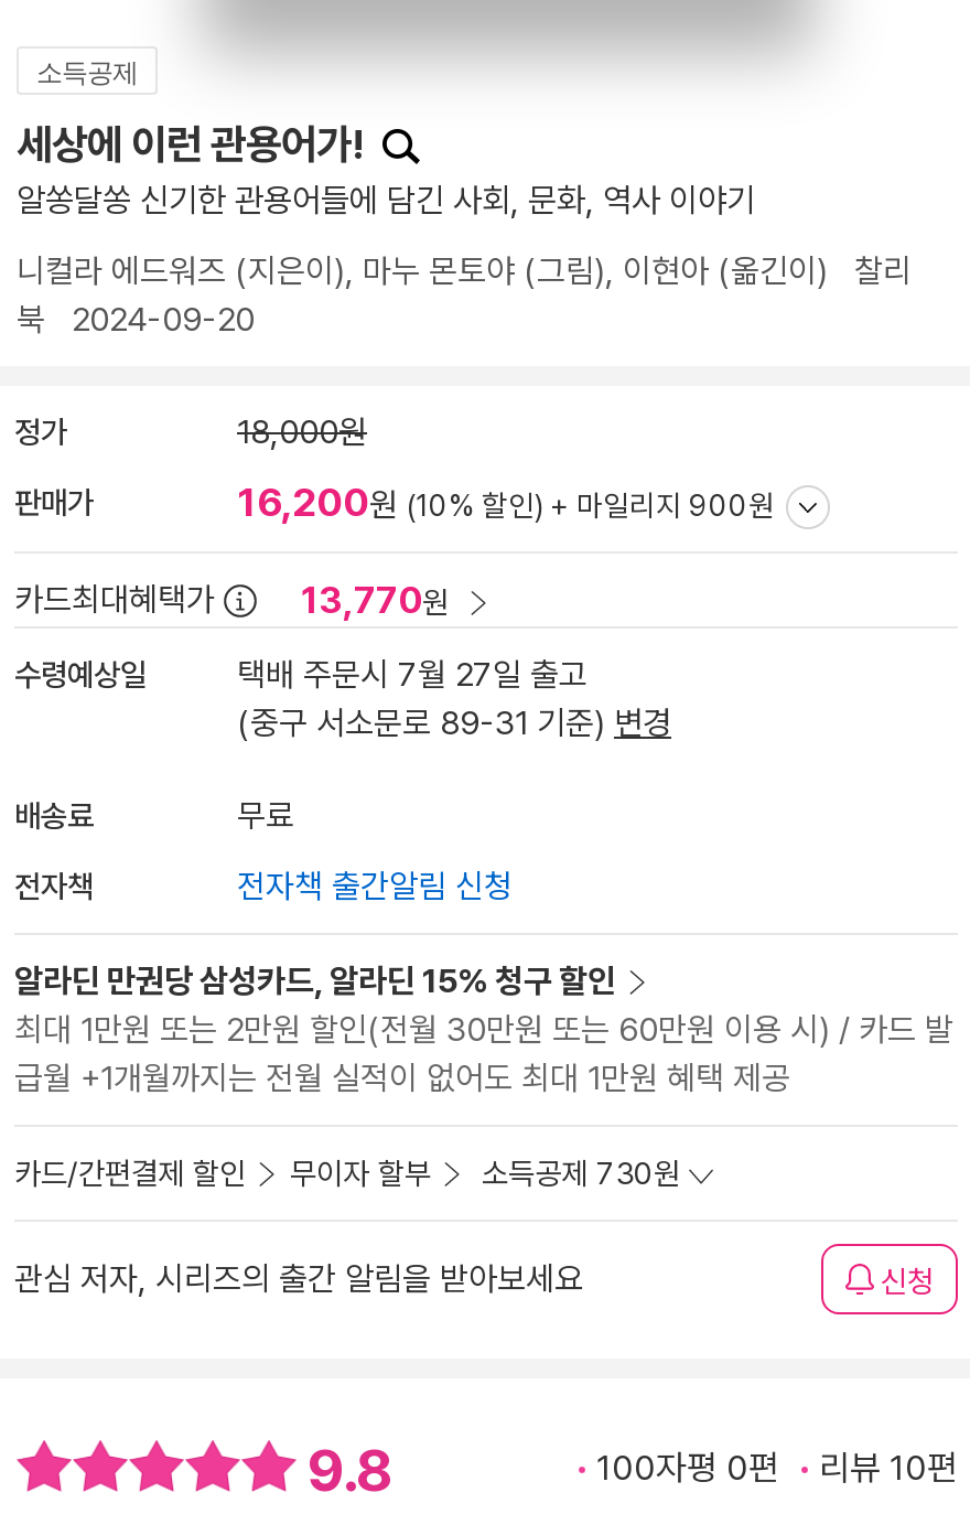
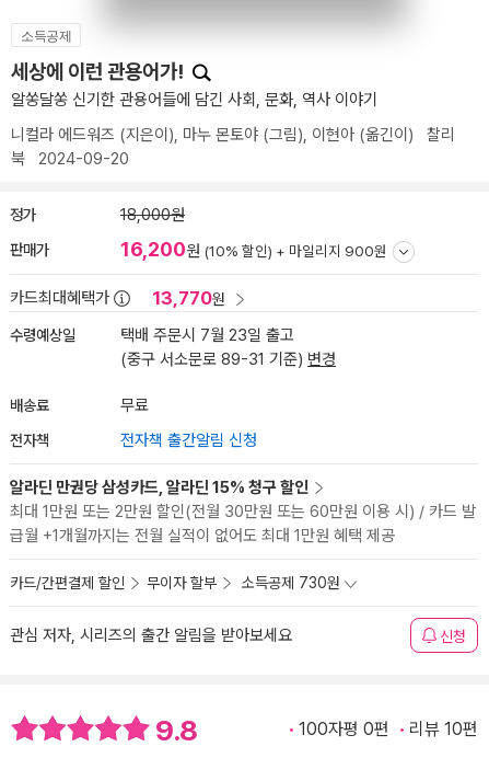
- 택배 주문시 7월 27일 출고
+ 택배 주문시 7월 23일 출고
